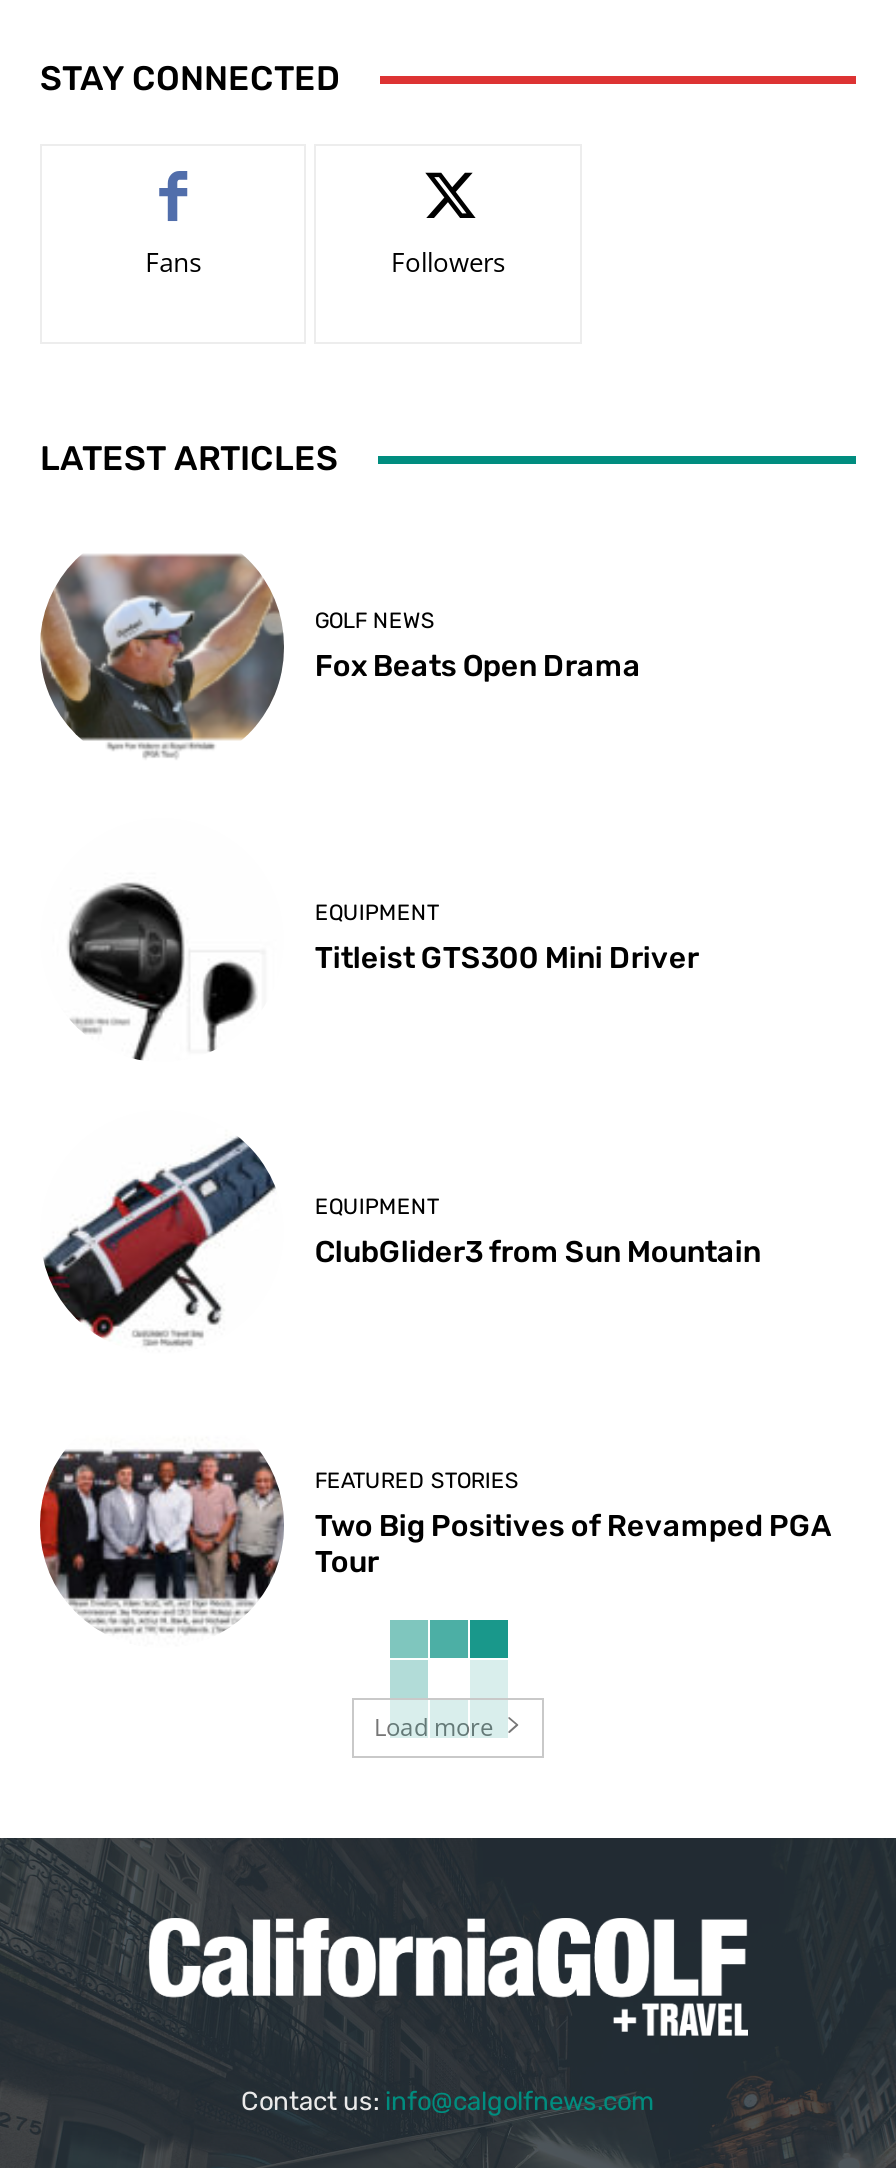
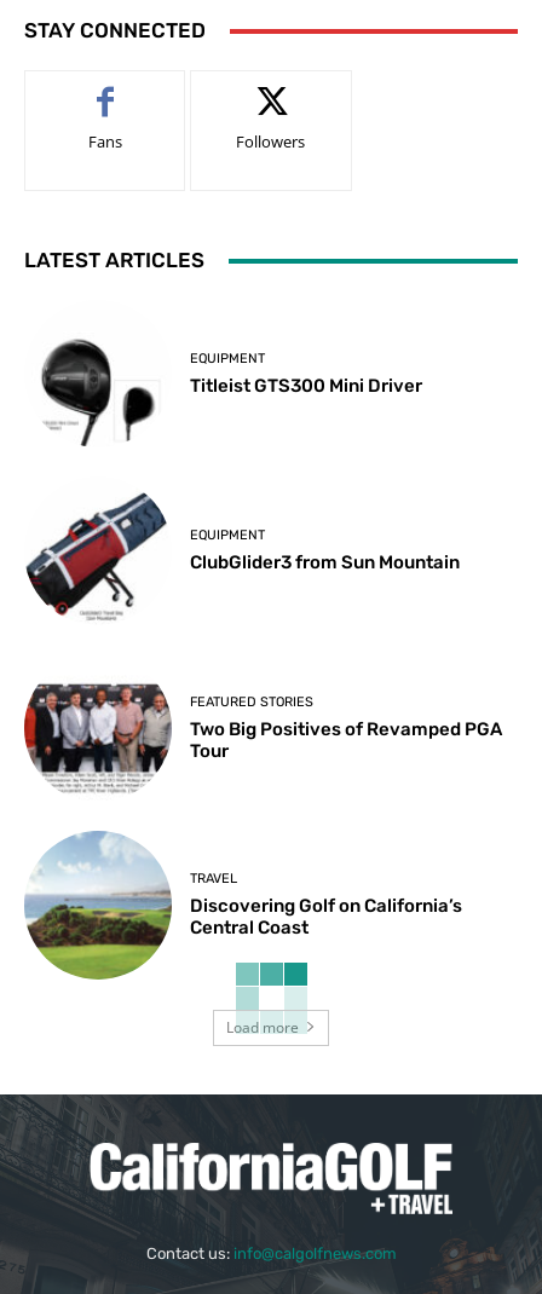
- [image]
- GOLF NEWS
- Fox Beats Open Drama

moved up: [image] | EQUIPMENT | Titleist GTS300 Mini Driver | EQUIPMENT | ClubGlider3 from Sun Mountain | FEATURED STORIES | Two Big Positives of Revamped PGA | Tour

+ [image]
+ TRAVEL
+ Discovering Golf on California’s
+ Central Coast
